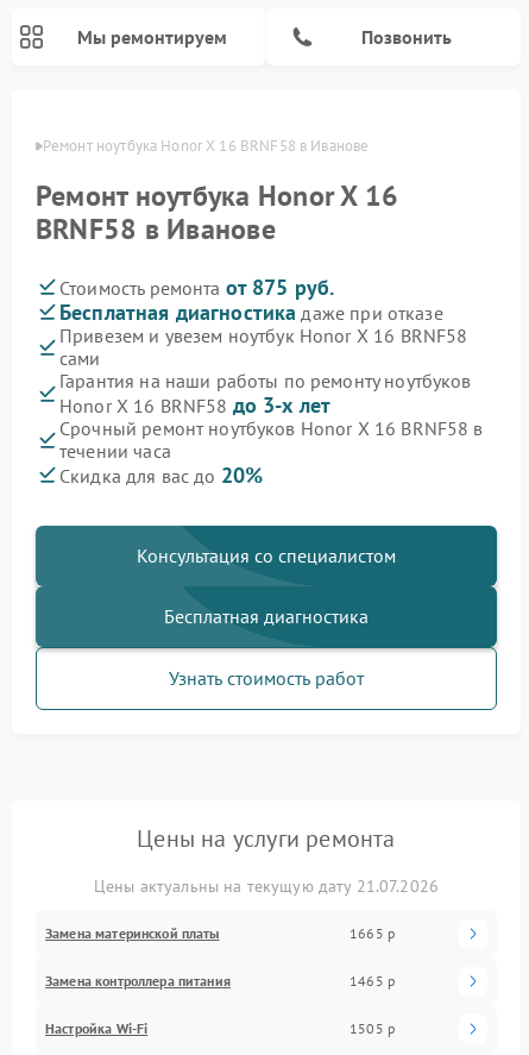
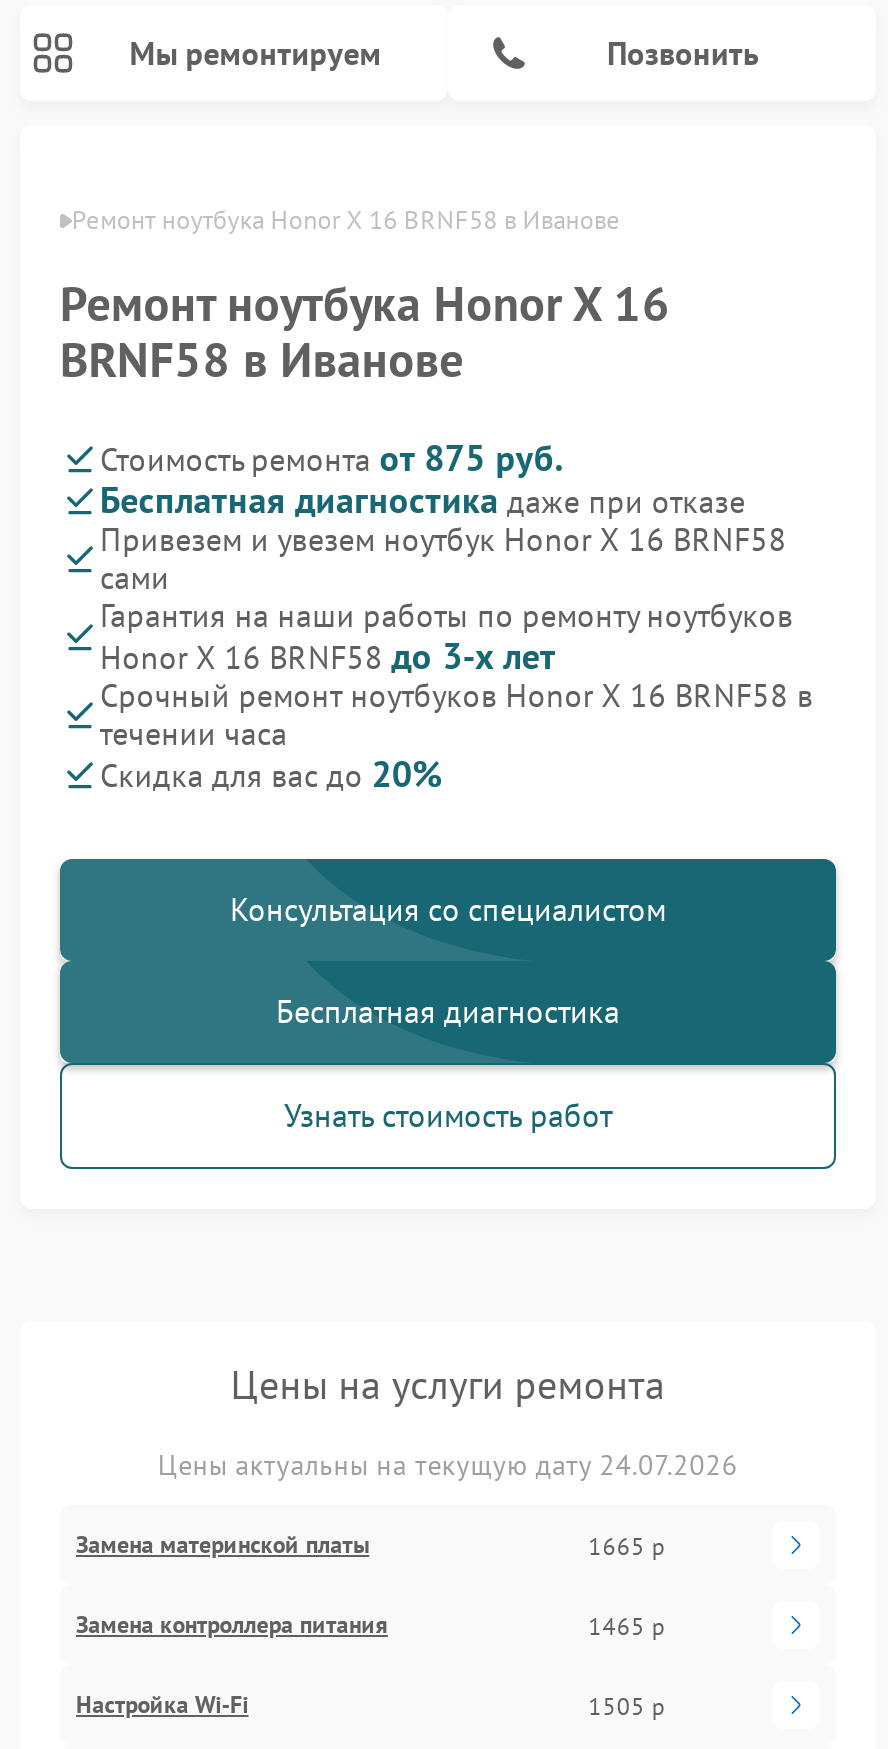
- Цены актуальны на текущую дату 21.07.2026
+ Цены актуальны на текущую дату 24.07.2026
